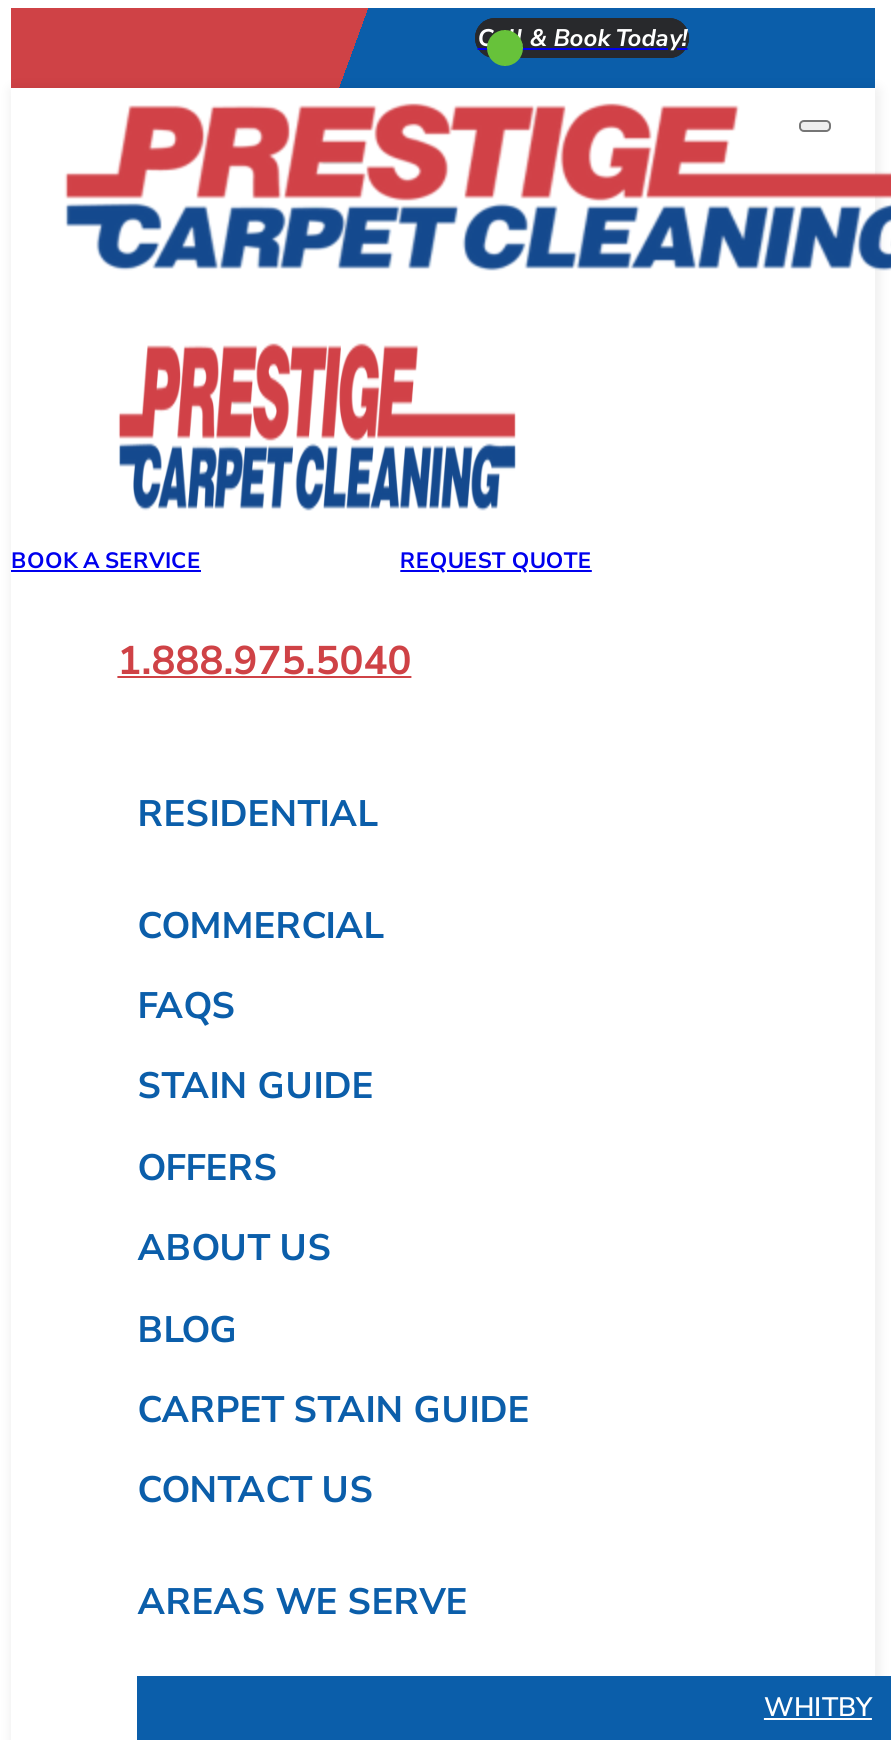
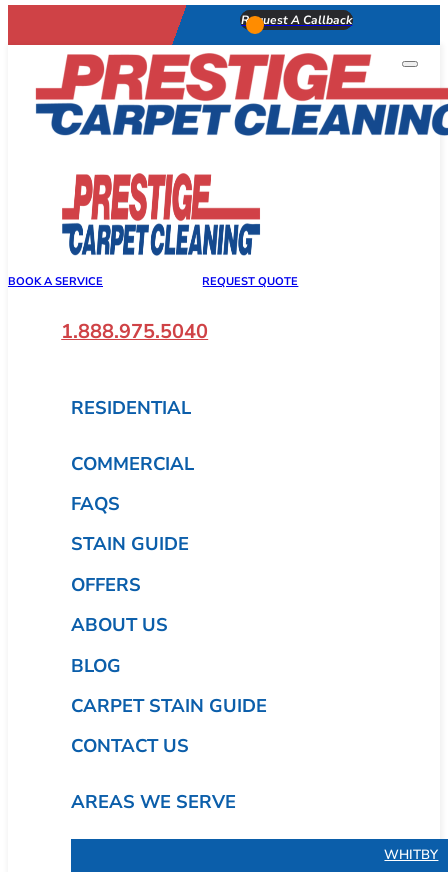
- Call & Book Today!
+ Request A Callback
